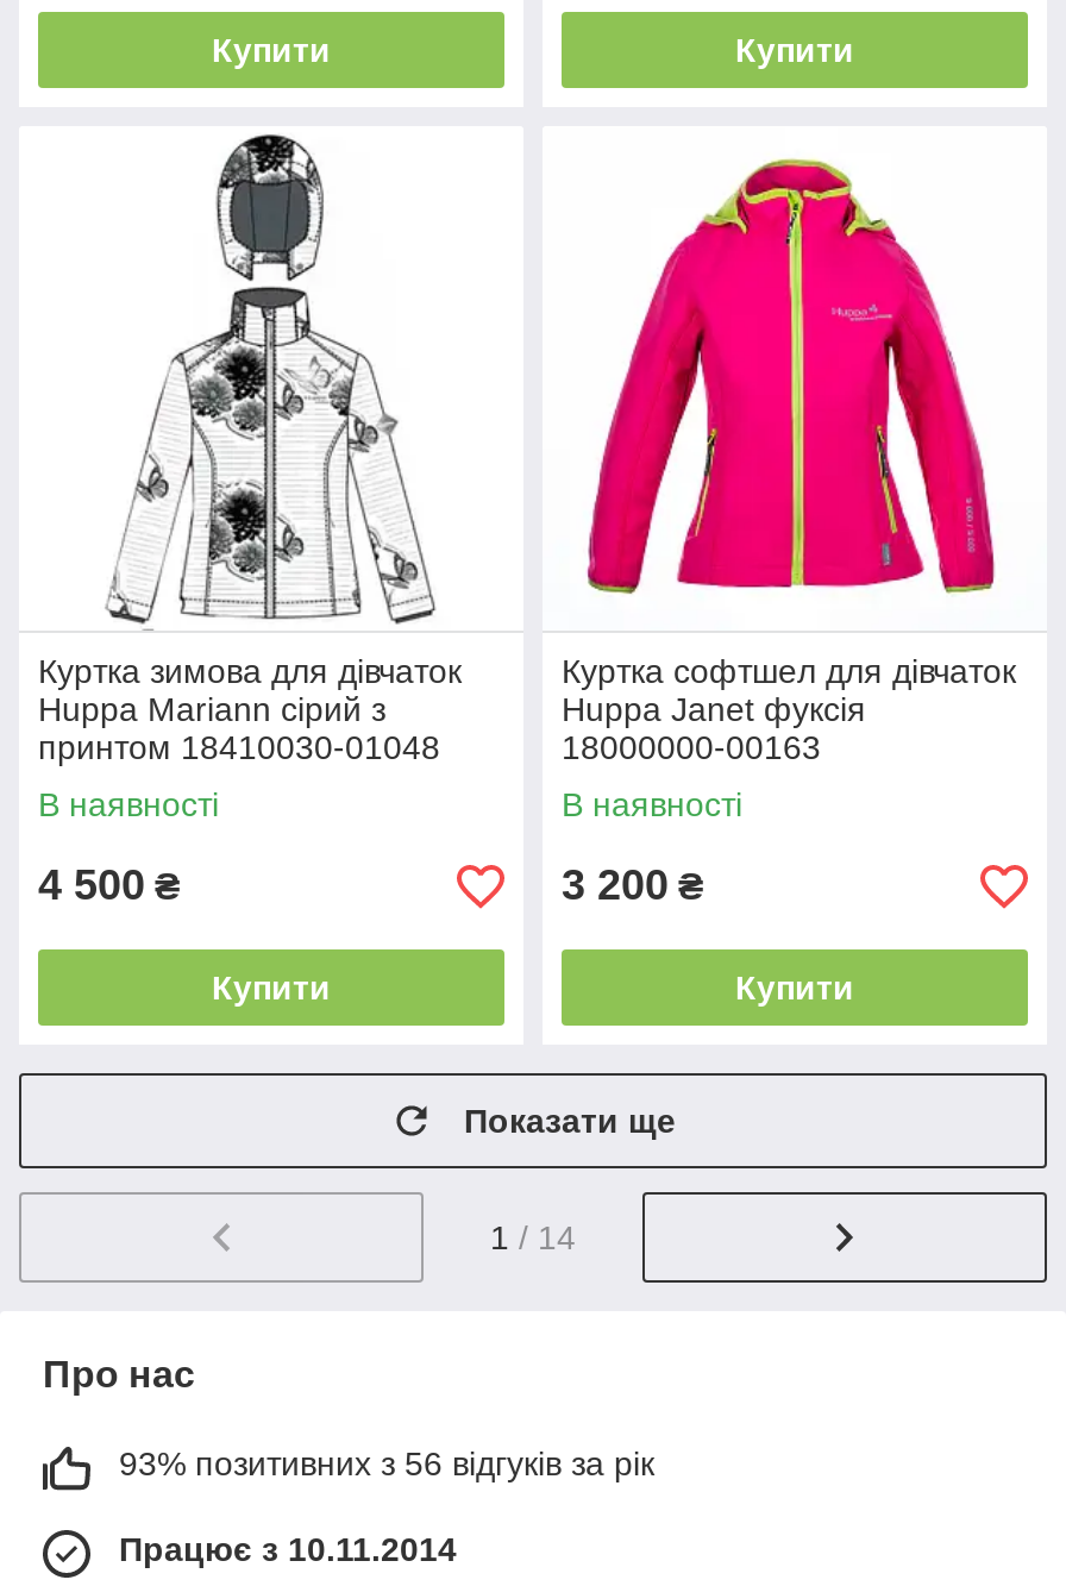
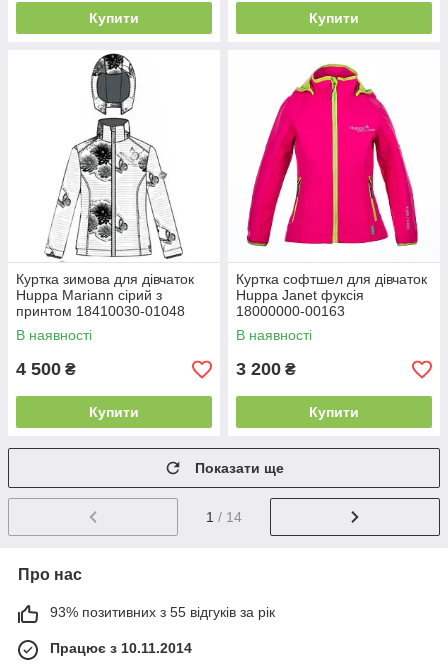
- 93% позитивних з 56 відгуків за рік
+ 93% позитивних з 55 відгуків за рік
